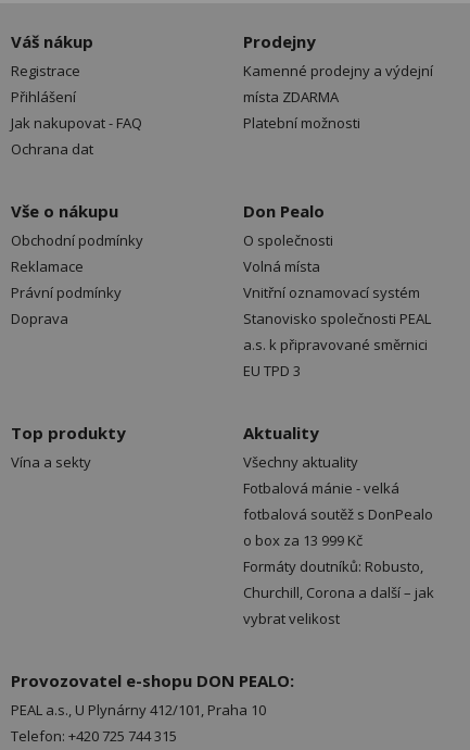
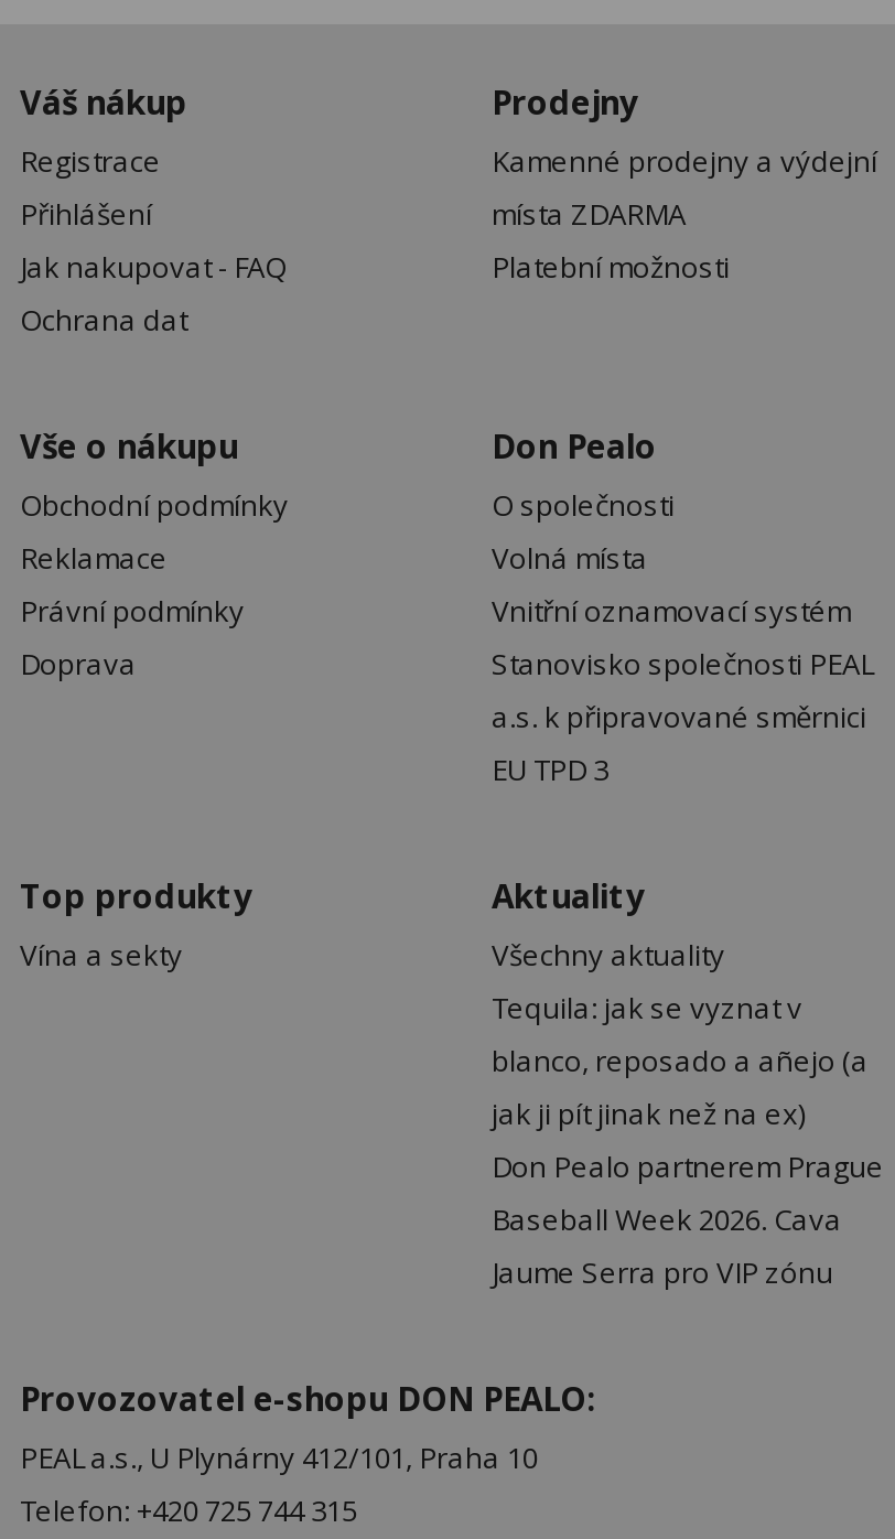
- Fotbalová mánie - velká
- fotbalová soutěž s DonPealo
- o box za 13 999 Kč
- Formáty doutníků: Robusto,
- Churchill, Corona a další – jak
- vybrat velikost
+ Tequila: jak se vyznat v
+ blanco, reposado a añejo (a
+ jak ji pít jinak než na ex)
+ Don Pealo partnerem Prague
+ Baseball Week 2026. Cava
+ Jaume Serra pro VIP zónu
